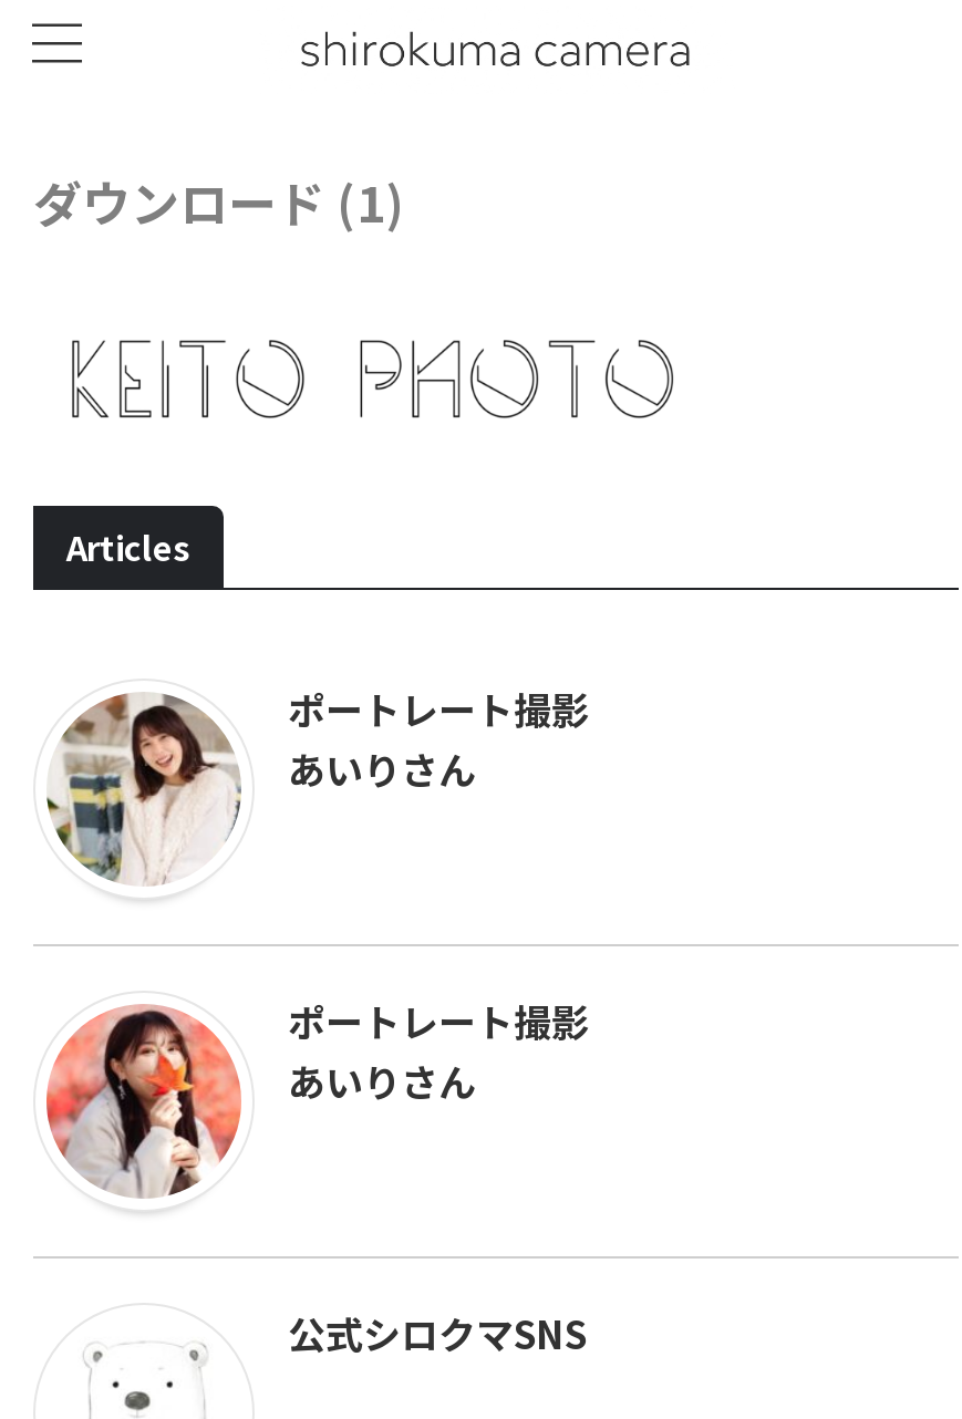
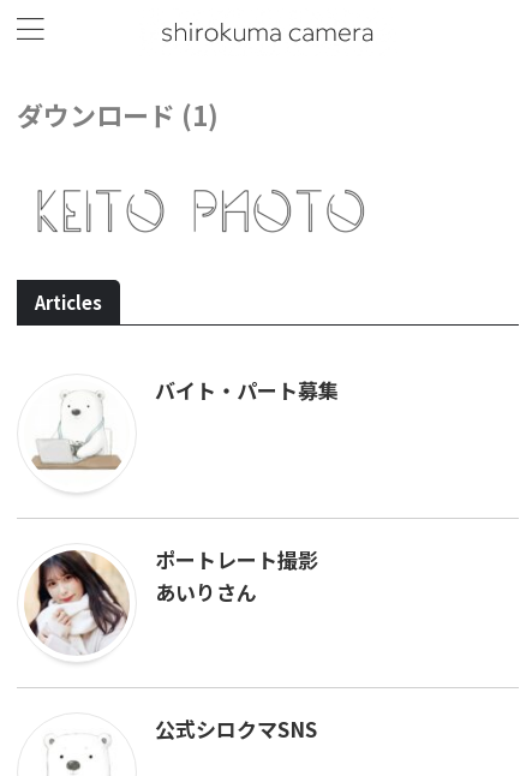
- [image]
- ポートレート撮影
- あいりさん
+ [image]
+ バイト・パート募集

- [image]
+ [image]
